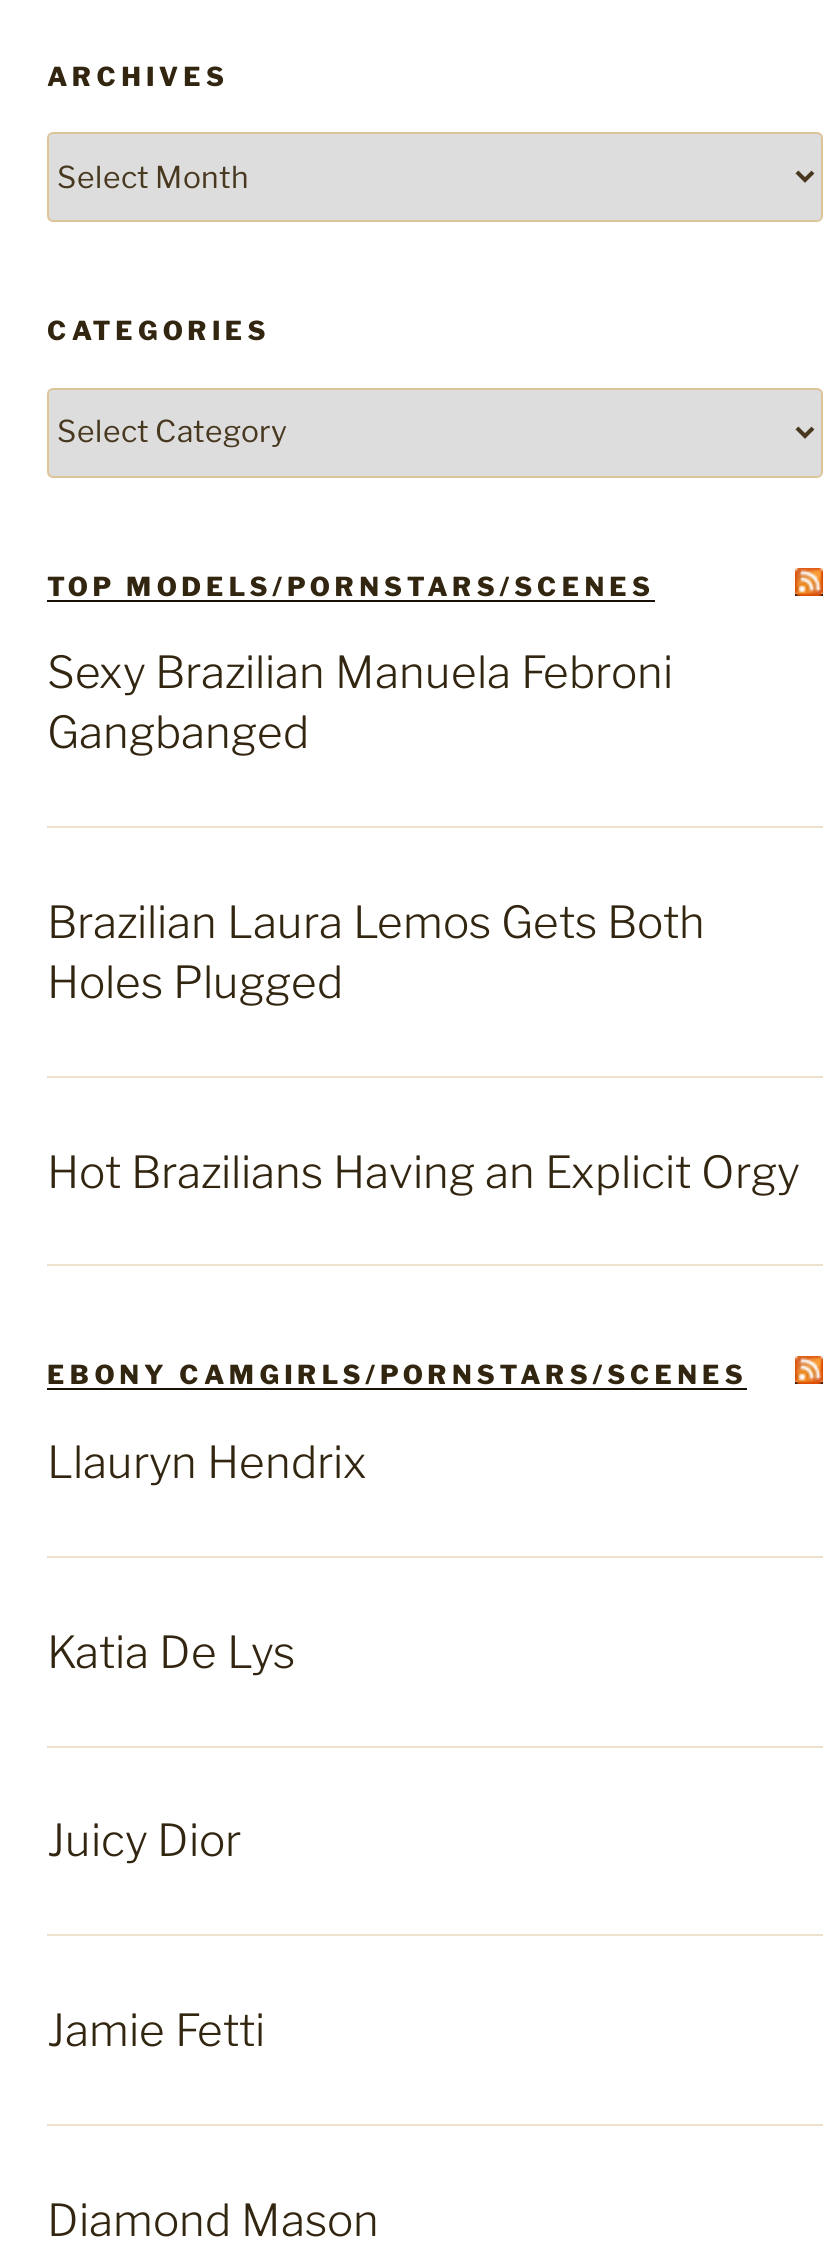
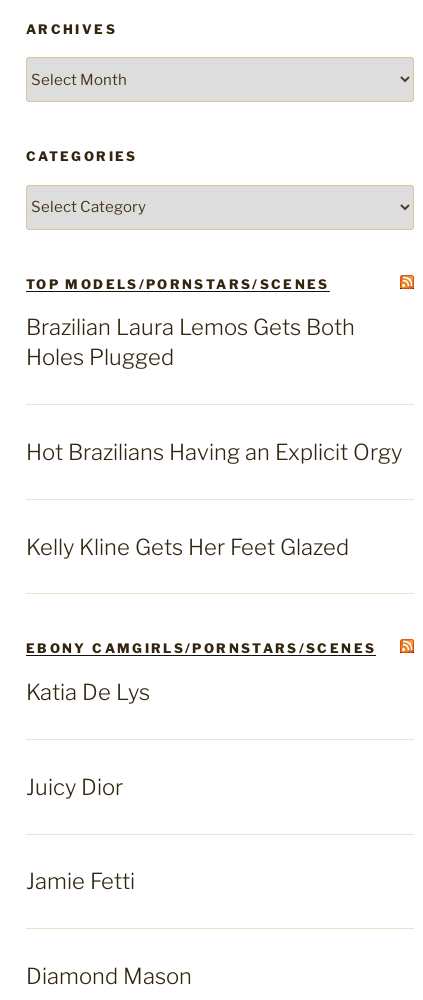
- Sexy Brazilian Manuela Febroni
- Gangbanged

+ Kelly Kline Gets Her Feet Glazed

- Llauryn Hendrix
